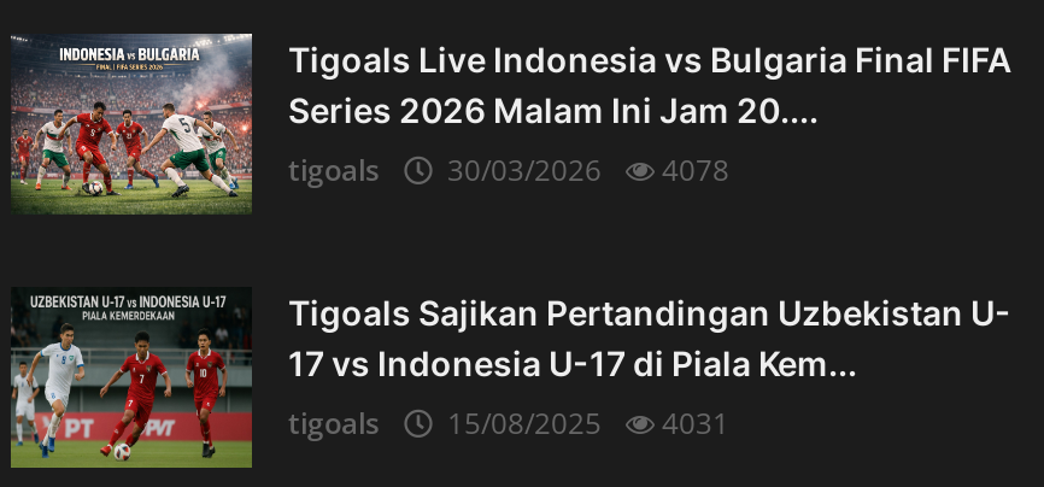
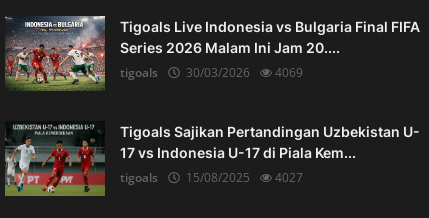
- tigoals 30/03/2026 4078
+ tigoals 30/03/2026 4069

- tigoals 15/08/2025 4031
+ tigoals 15/08/2025 4027
